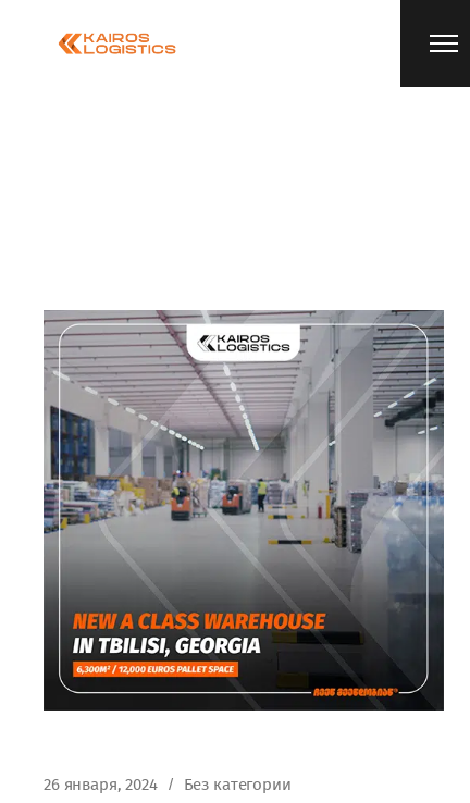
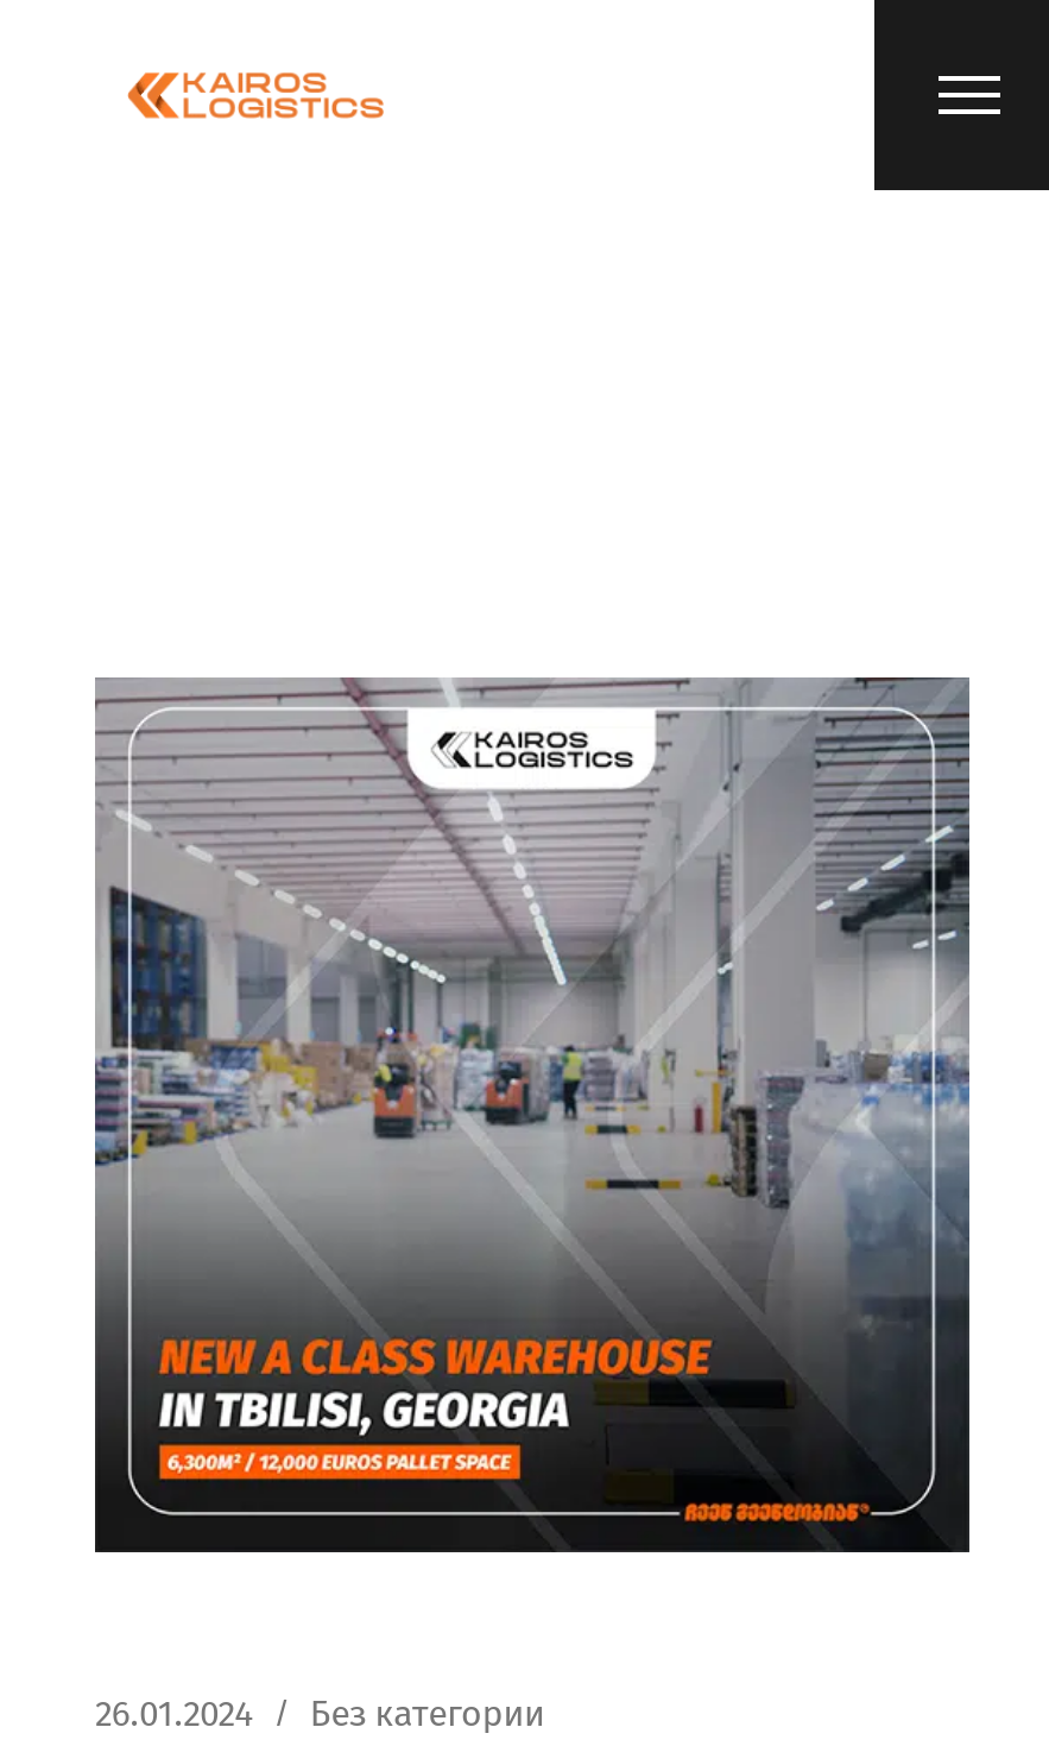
- 26 января, 2024 Без категории
+ 26.01.2024 Без категории
